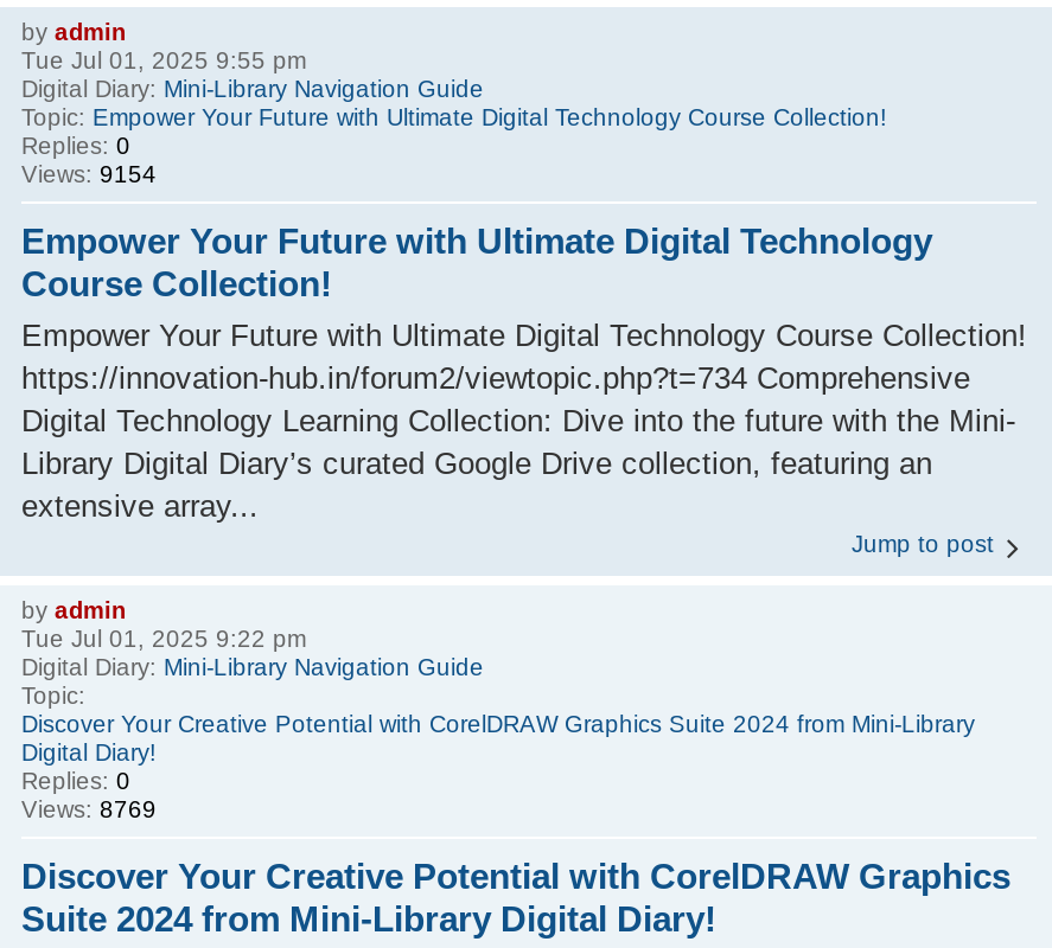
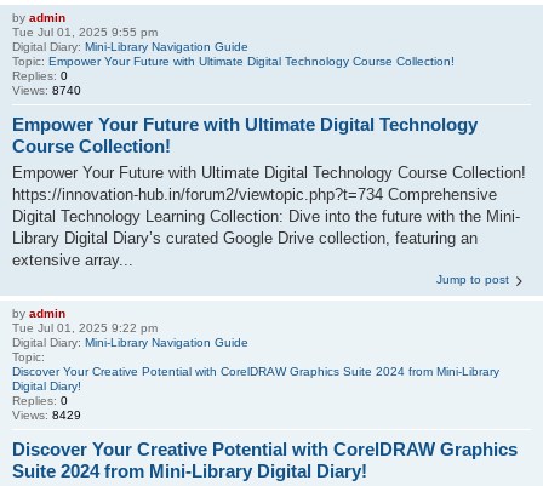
- Views: 9154
+ Views: 8740

- Views: 8769
+ Views: 8429
